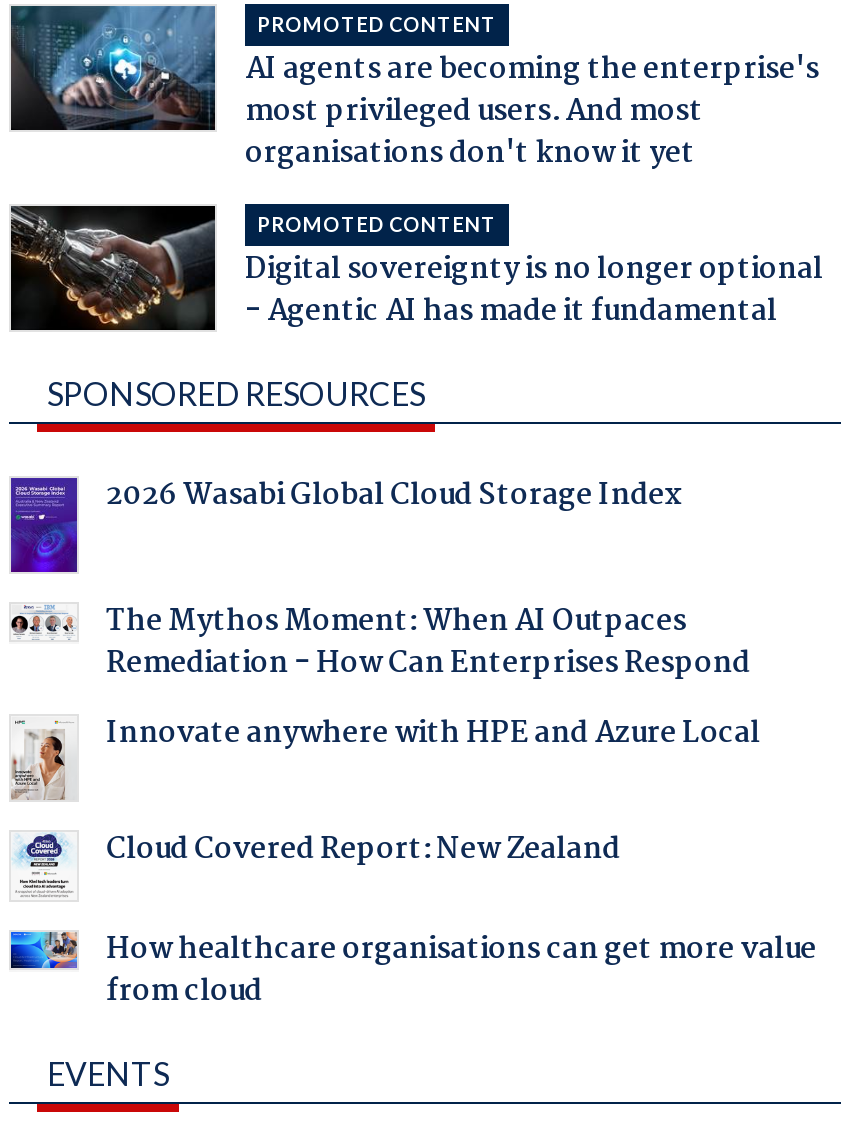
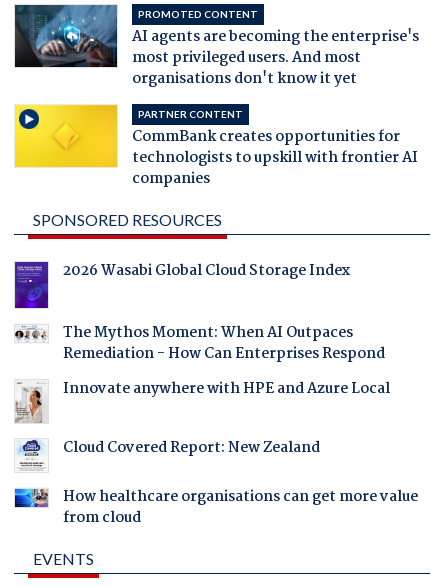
- [image]
- PROMOTED CONTENT
- Digital sovereignty is no longer optional
- - Agentic AI has made it fundamental
+ [image]
+ PARTNER CONTENT
+ CommBank creates opportunities for
+ technologists to upskill with frontier AI
+ companies
